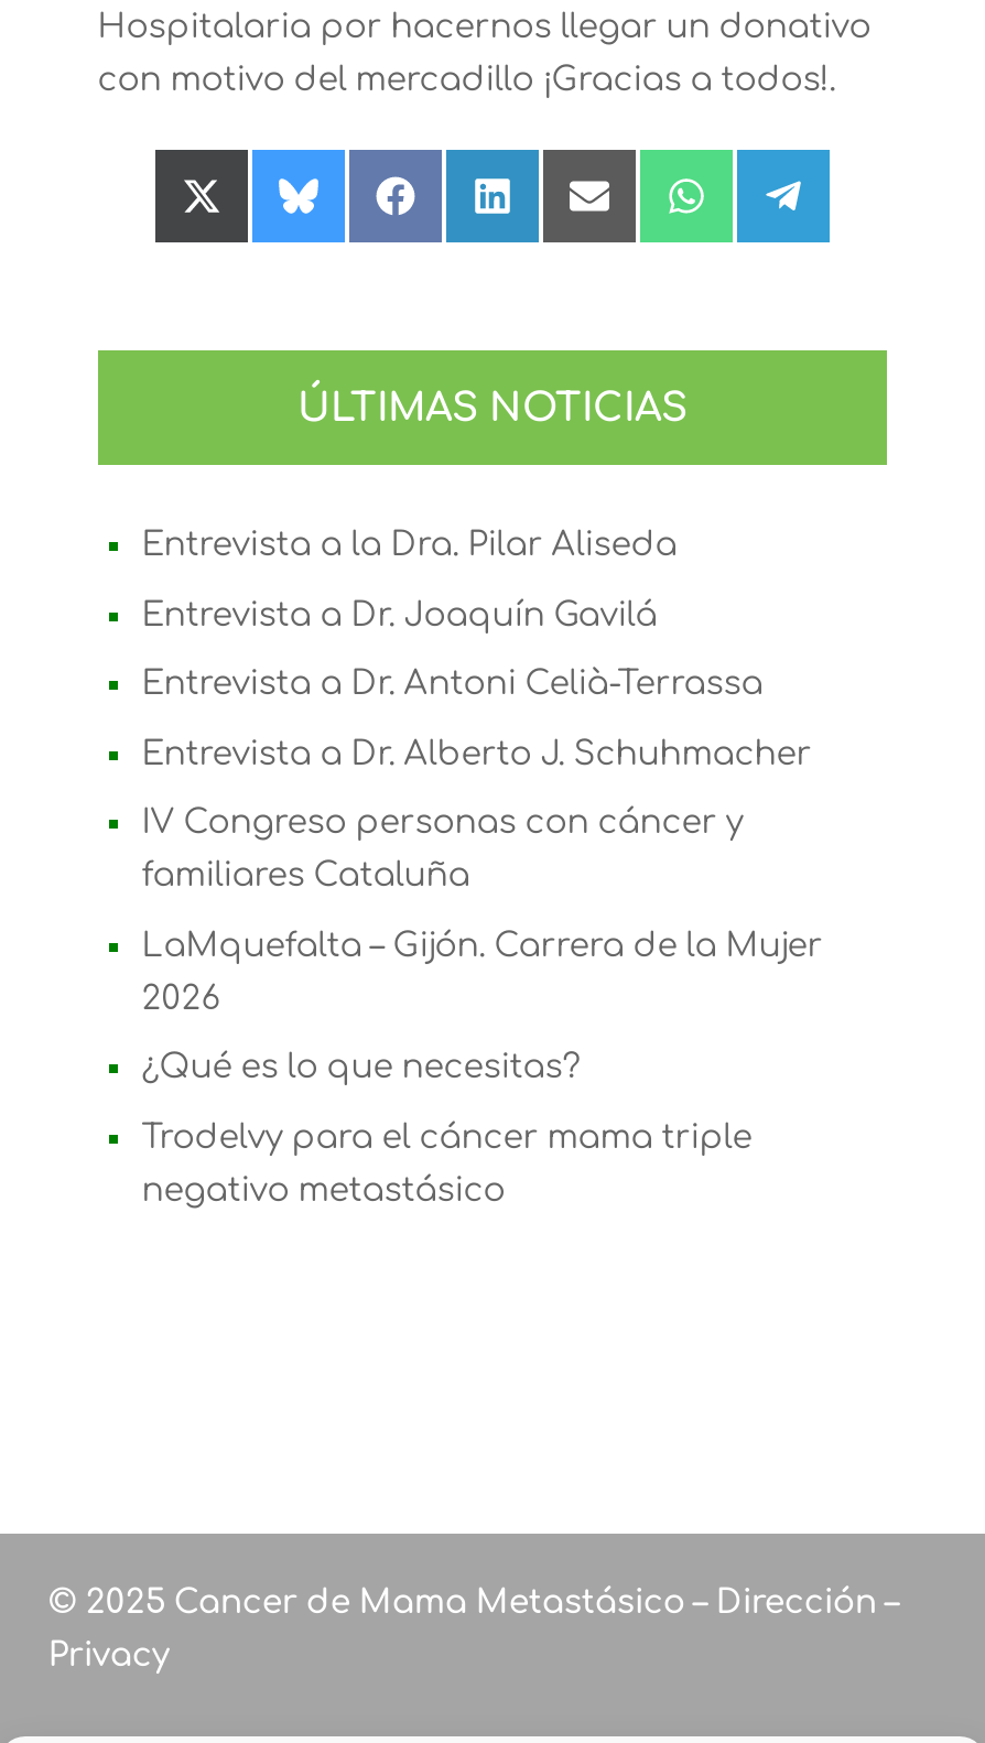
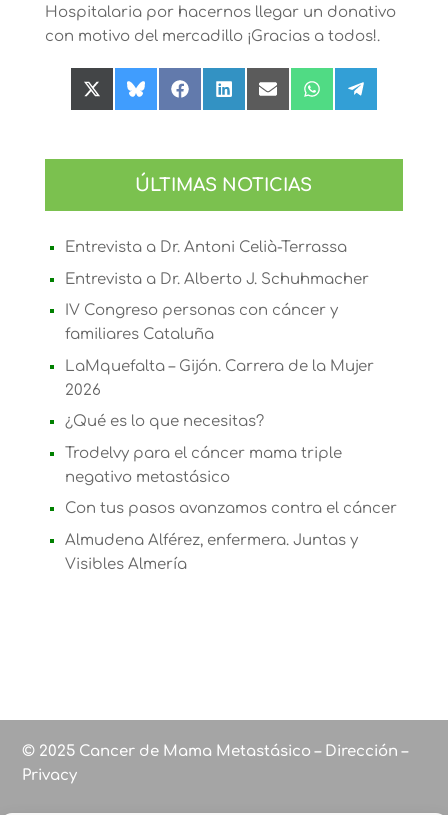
- Entrevista a la Dra. Pilar Aliseda
- Entrevista a Dr. Joaquín Gavilá

moved up: Entrevista a Dr. Antoni Celià-Terrassa | Entrevista a Dr. Alberto J. Schuhmacher | IV Congreso personas con cáncer y | ... | Trodelvy para el cáncer mama triple | negativo metastásico

+ Con tus pasos avanzamos contra el cáncer
+ Almudena Alférez, enfermera. Juntas y
+ Visibles Almería
